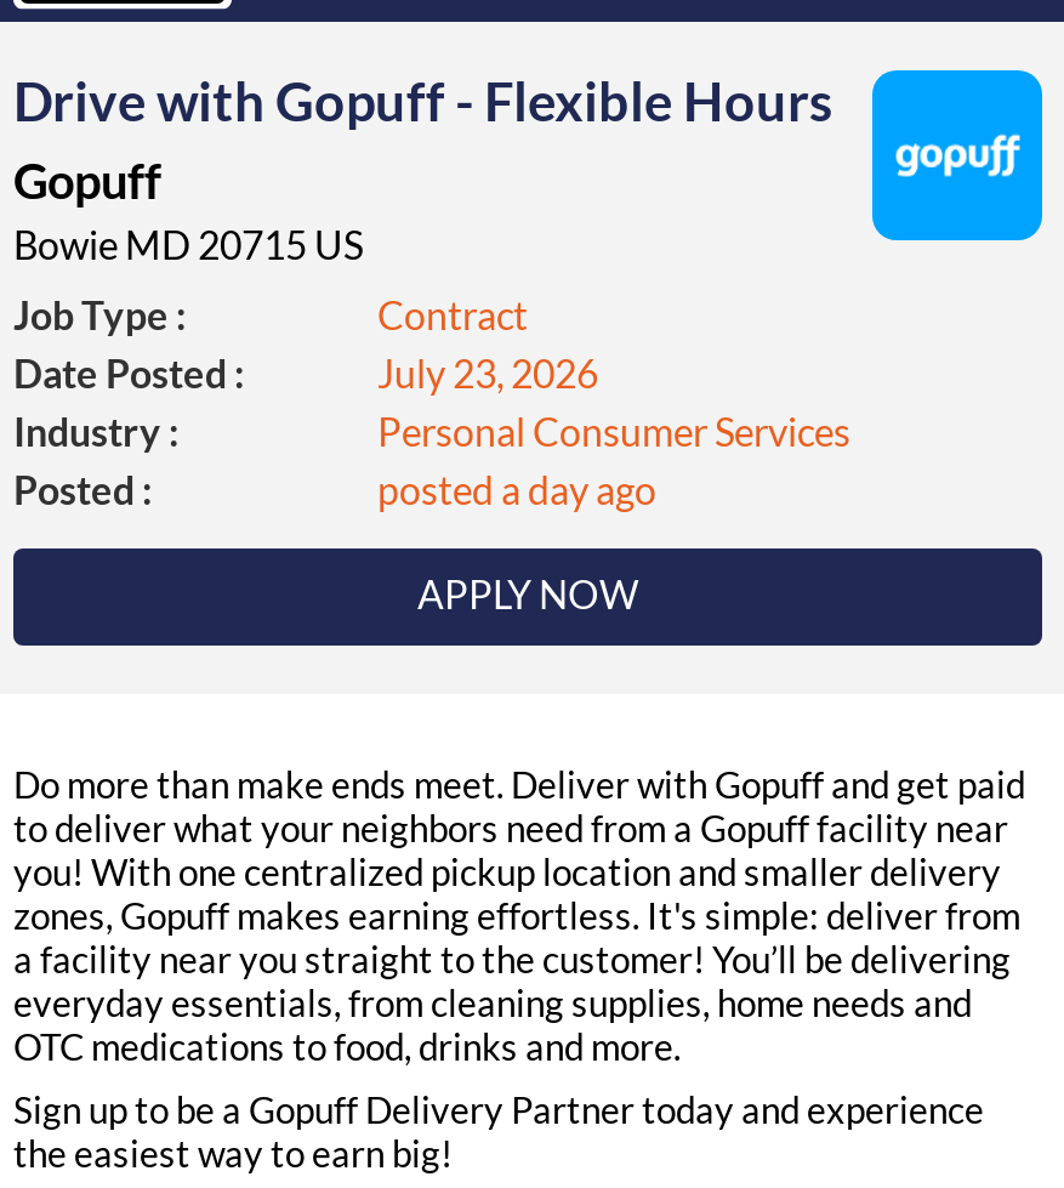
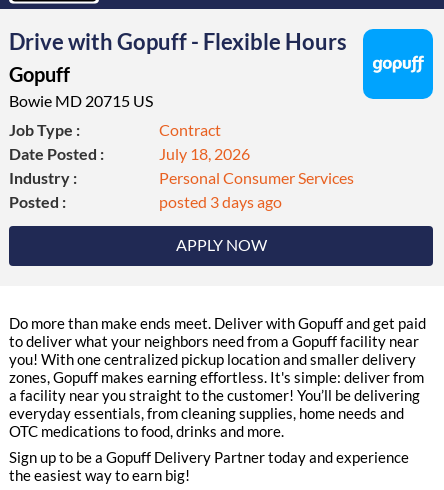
- July 23, 2026
+ July 18, 2026

- posted a day ago
+ posted 3 days ago
